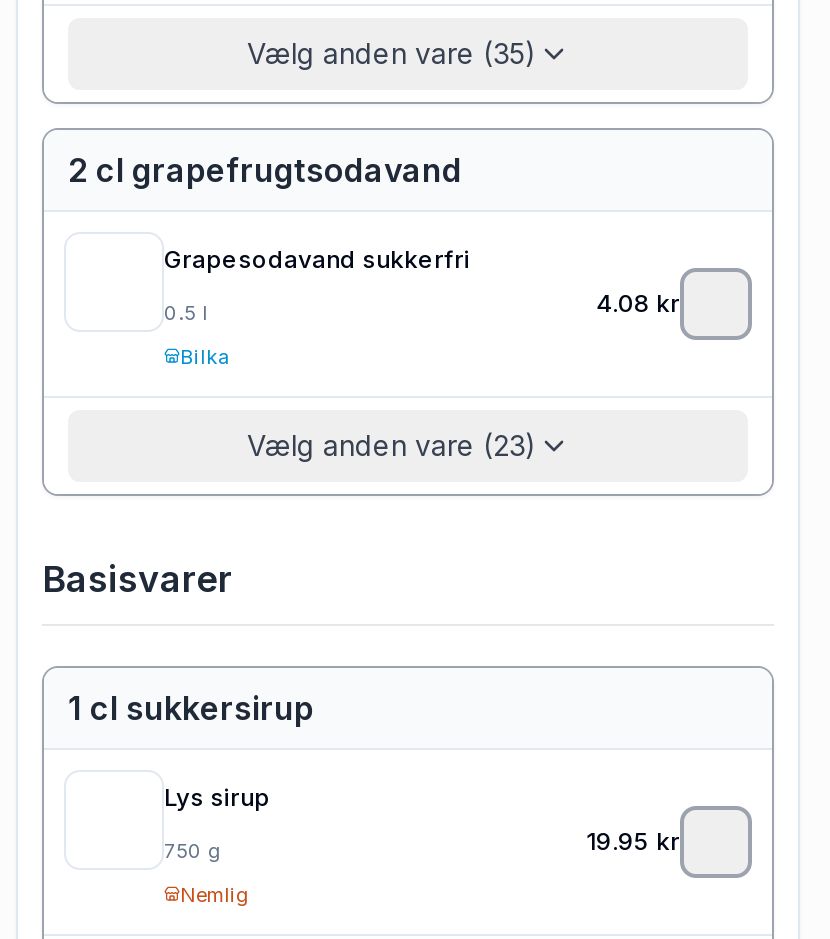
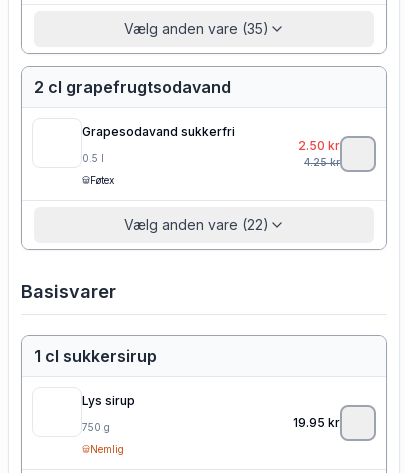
- 4.08 kr
+ 2.50 kr
+ 4.25kr

- Bilka
+ Føtex

- Vælg anden vare (23)
+ Vælg anden vare (22)
